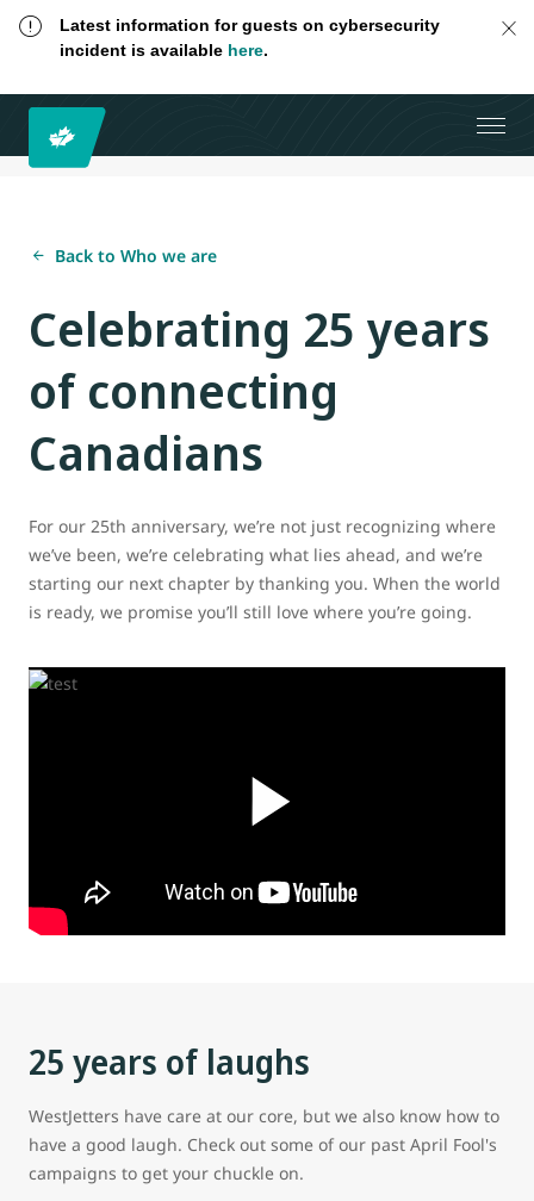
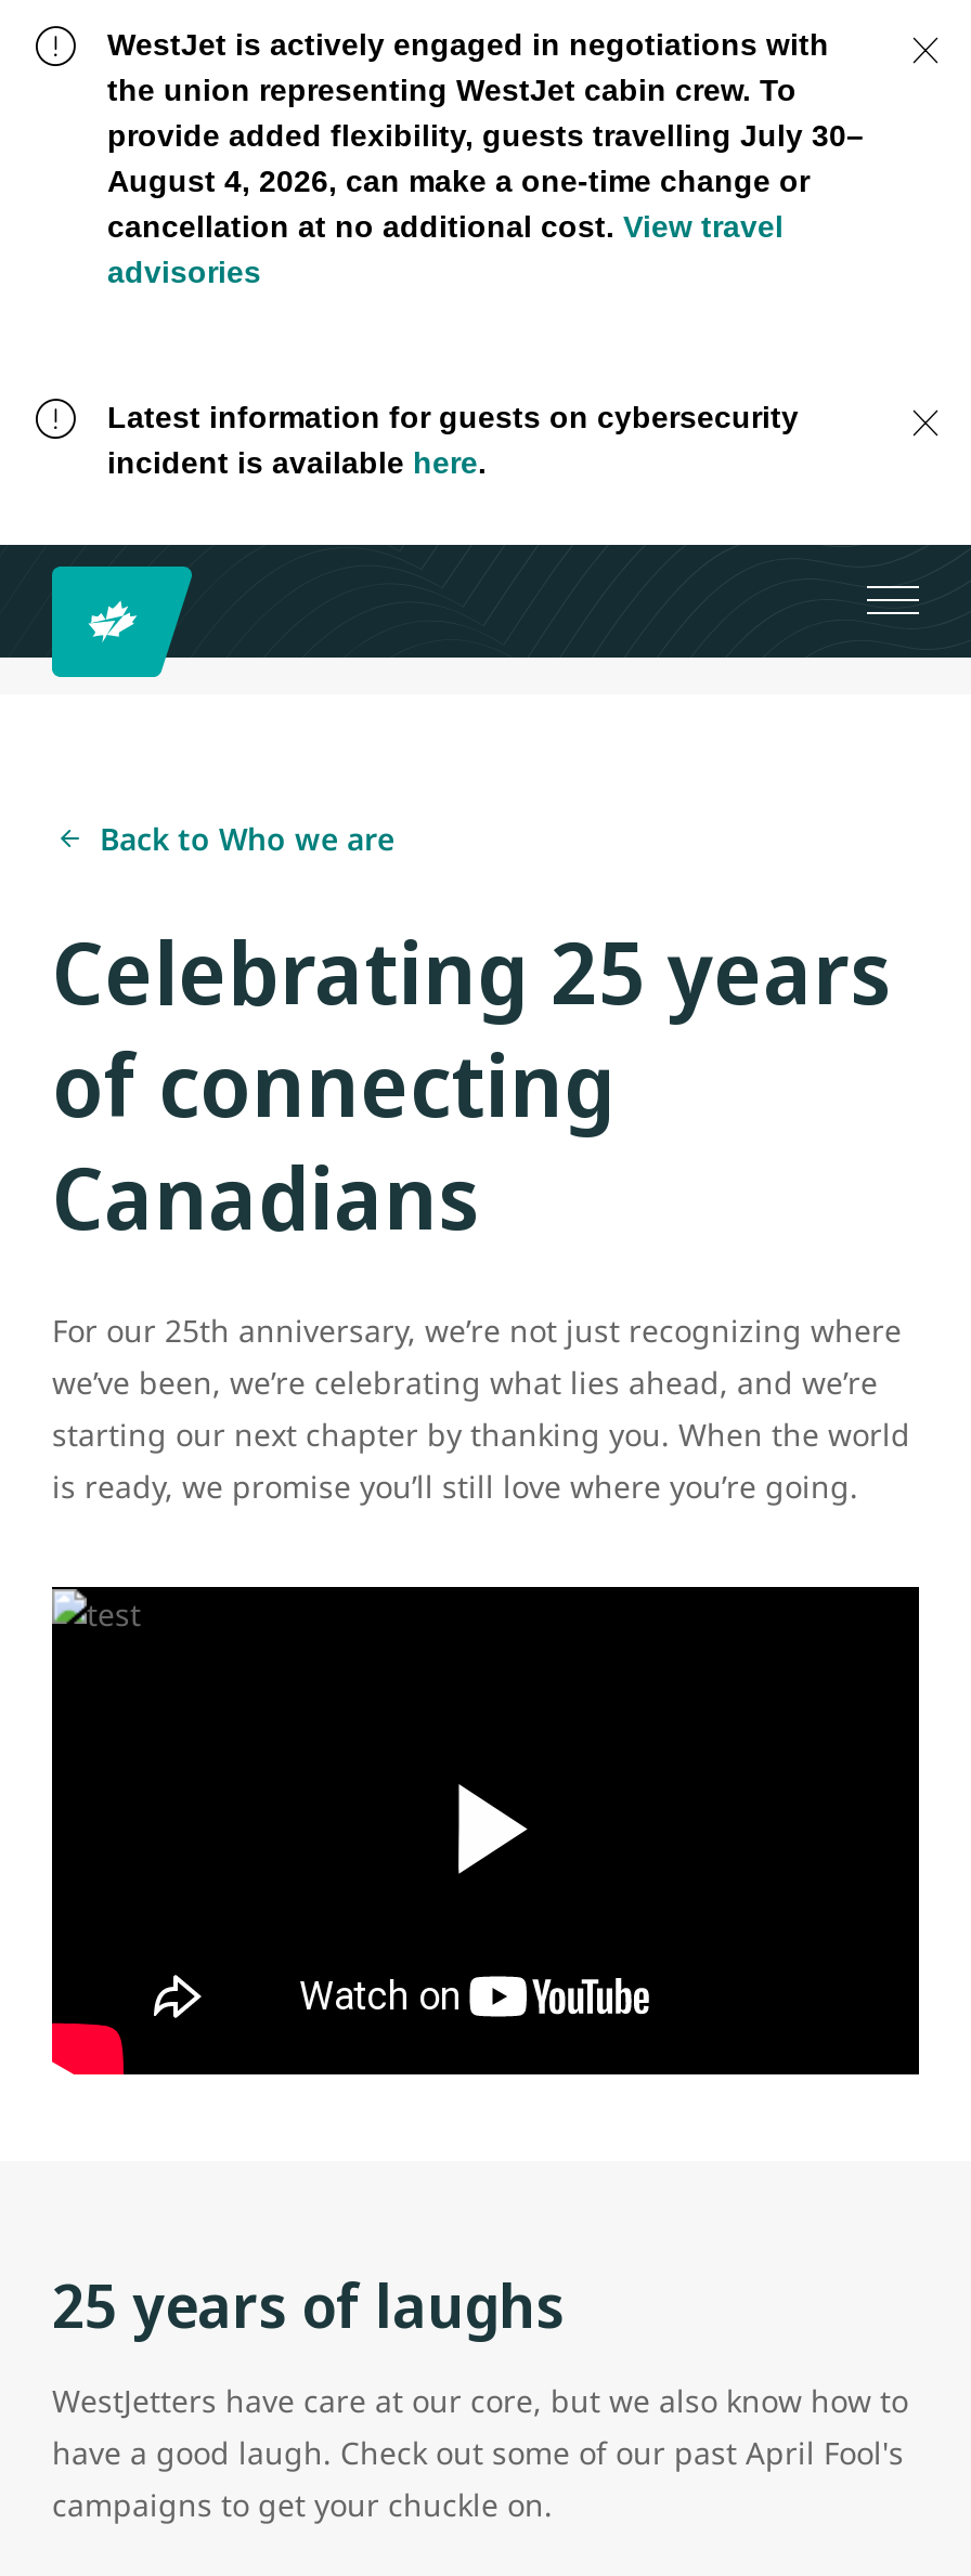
+ WestJet is actively engaged in negotiations with
+ the union representing WestJet cabin crew. To
+ provide added flexibility, guests travelling July 30–
+ August 4, 2026, can make a one-time change or
+ cancellation at no additional cost. View travel
+ advisories
